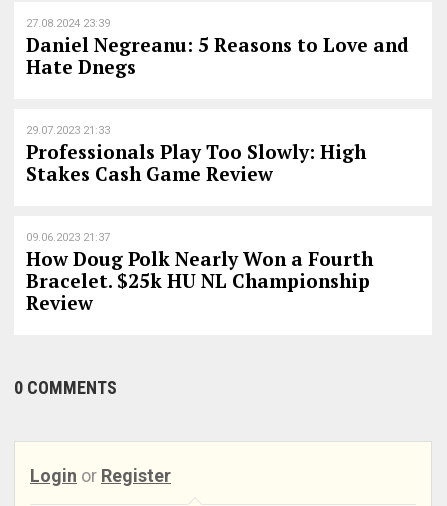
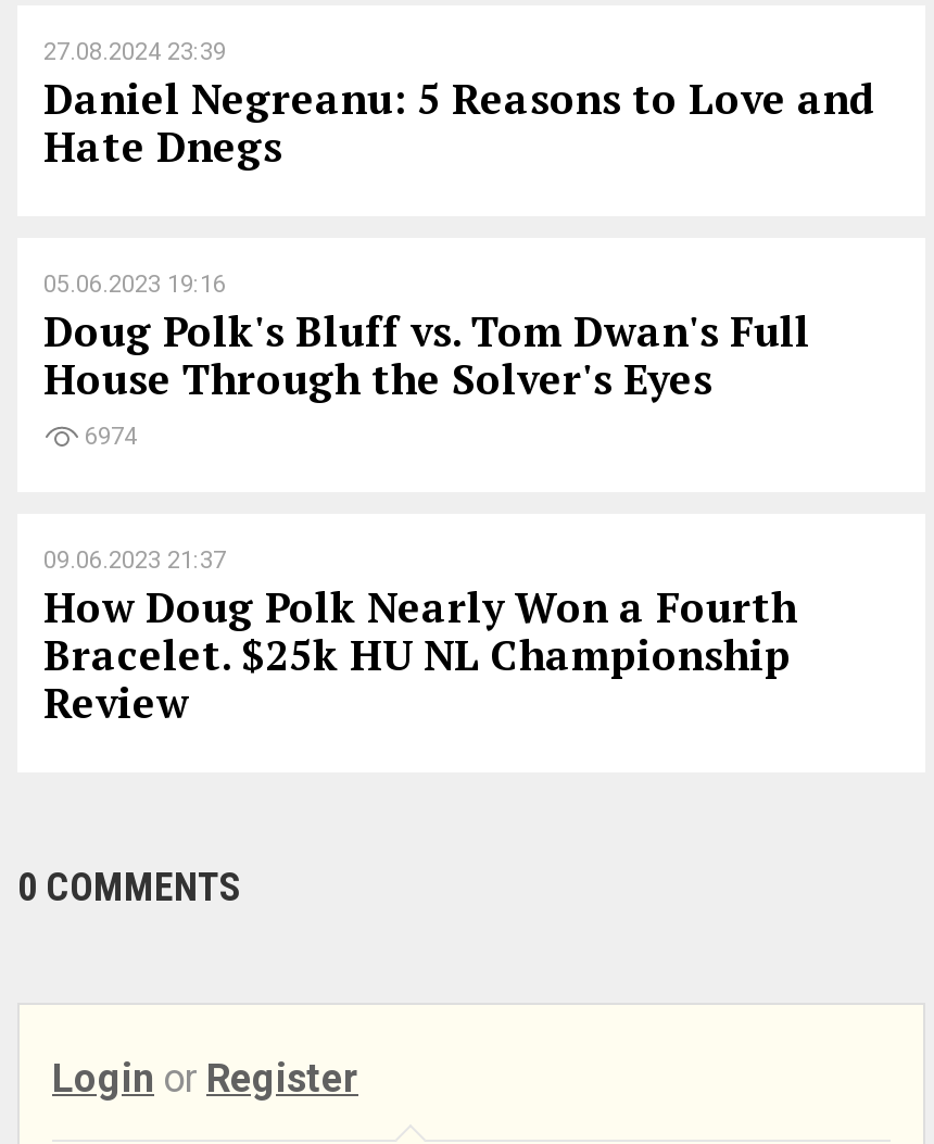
- 29.07.2023 21:33
- Professionals Play Too Slowly: High
- Stakes Cash Game Review
+ 05.06.2023 19:16
+ Doug Polk's Bluff vs. Tom Dwan's Full
+ House Through the Solver's Eyes
+ 6974
